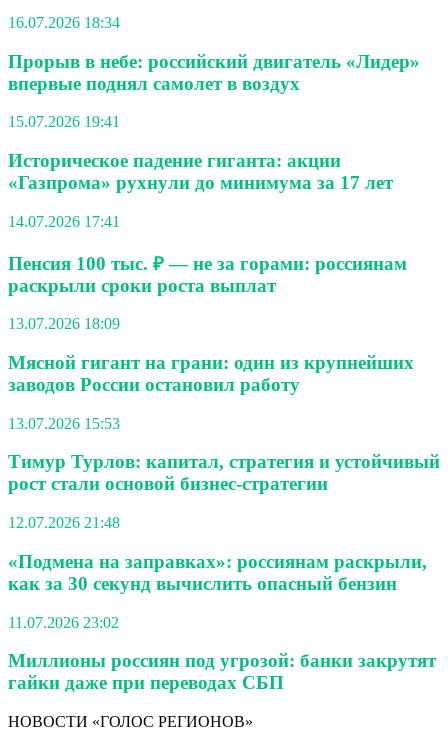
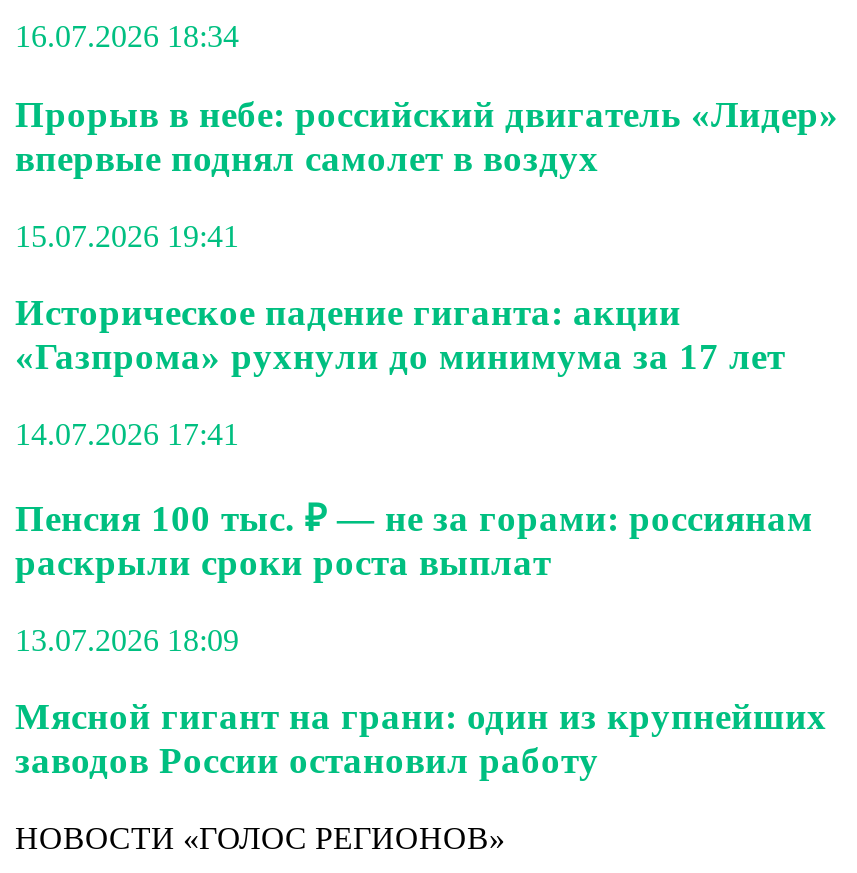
- 13.07.2026 15:53
- Тимур Турлов: капитал, стратегия и устойчивый
- рост стали основой бизнес-стратегии
- 12.07.2026 21:48
- «Подмена на заправках»: россиянам раскрыли,
- как за 30 секунд вычислить опасный бензин
- 11.07.2026 23:02
- Миллионы россиян под угрозой: банки закрутят
- гайки даже при переводах СБП
